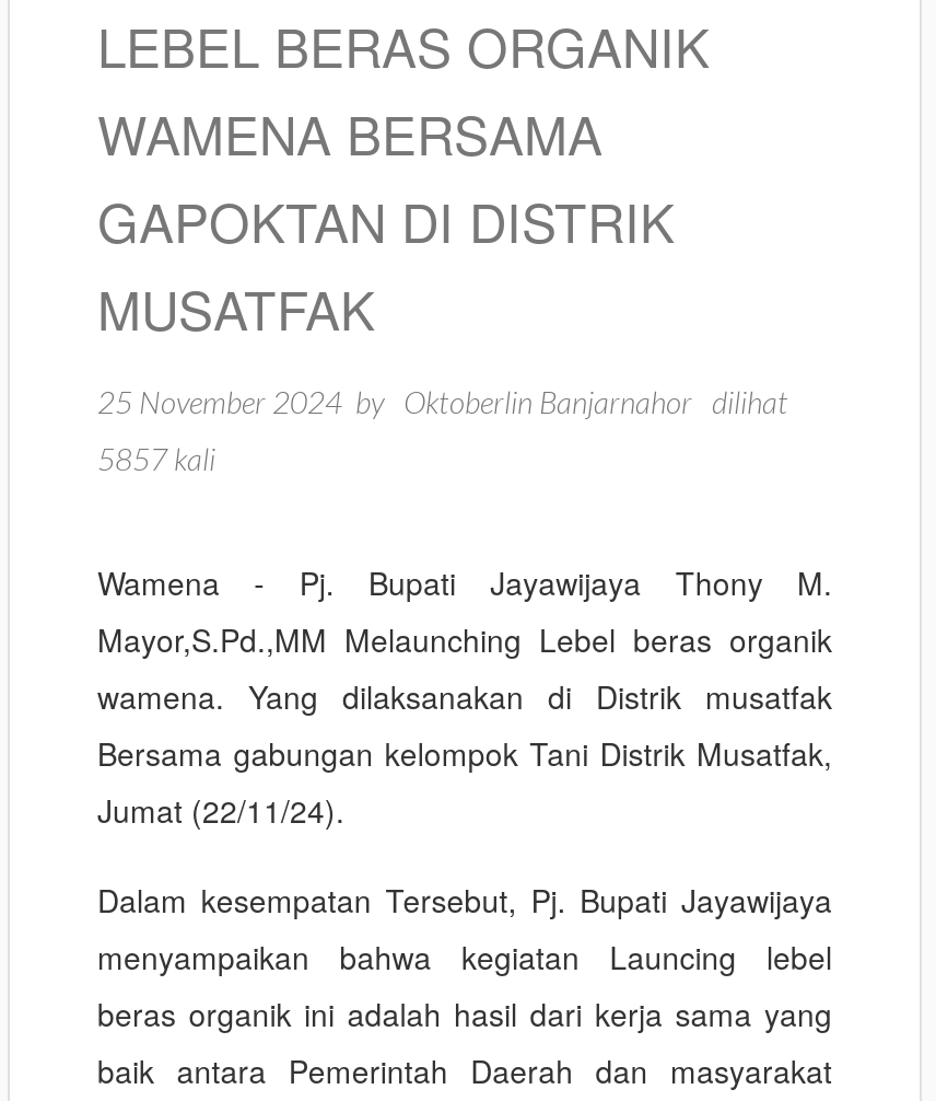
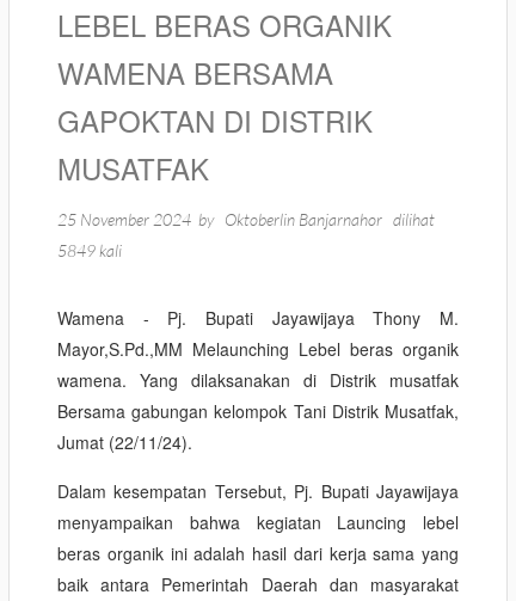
- 5857 kali
+ 5849 kali
